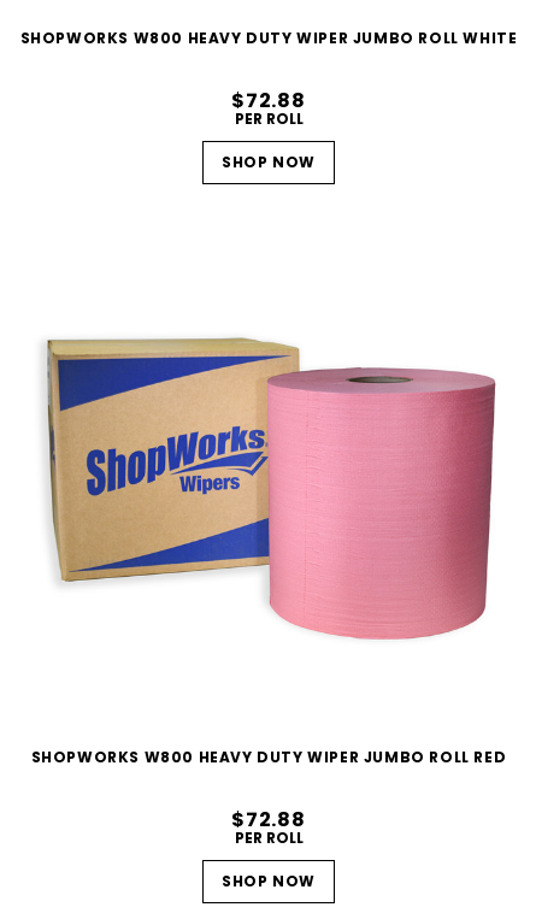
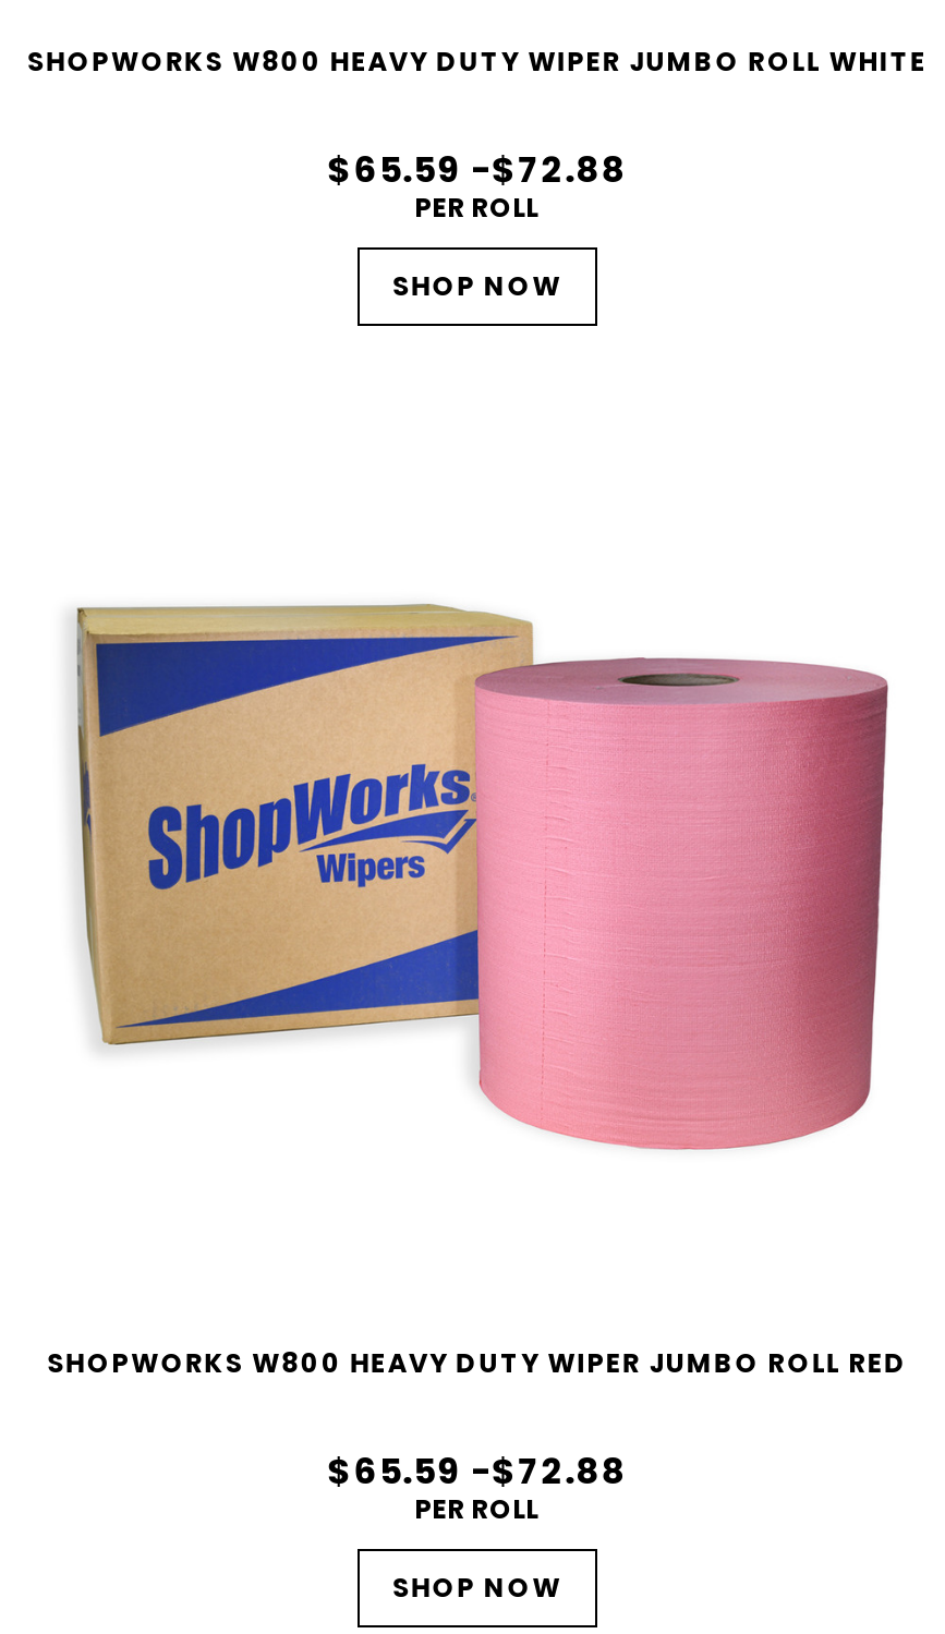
- $72.88
+ $65.59 -$72.88

- $72.88
+ $65.59 -$72.88
